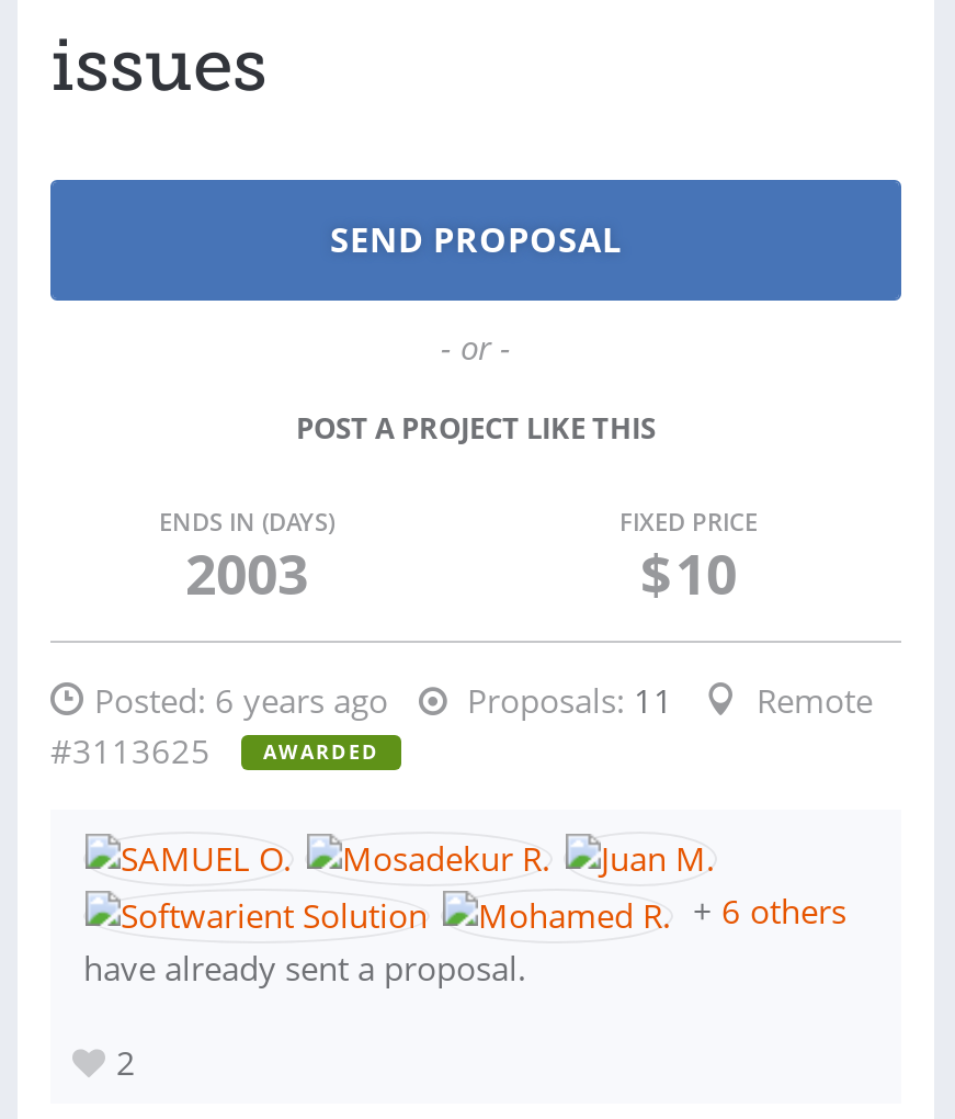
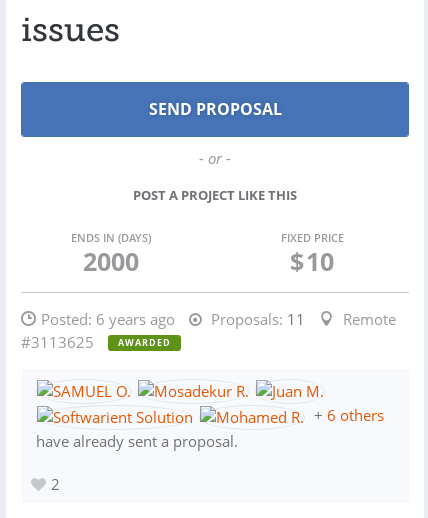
- 2003
+ 2000
